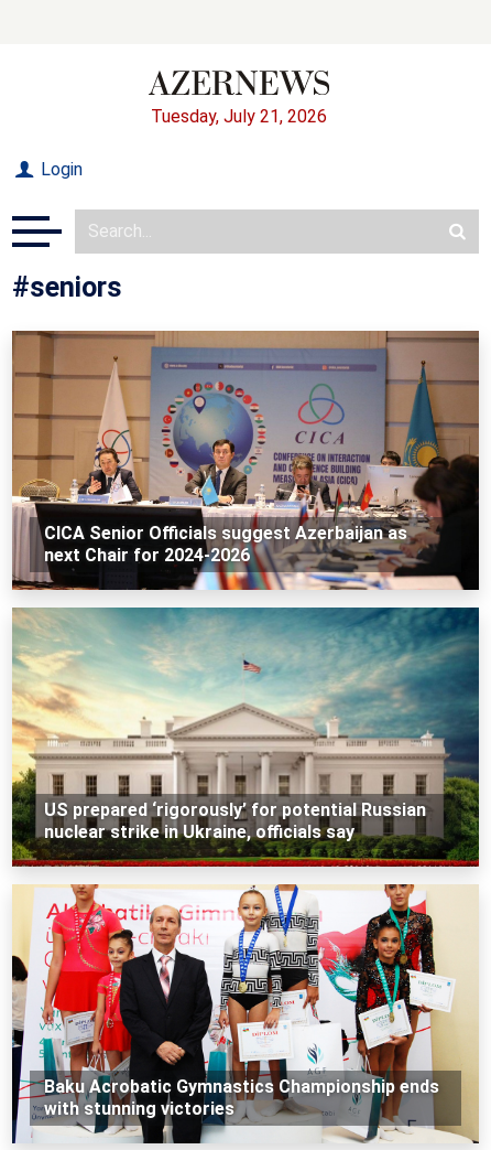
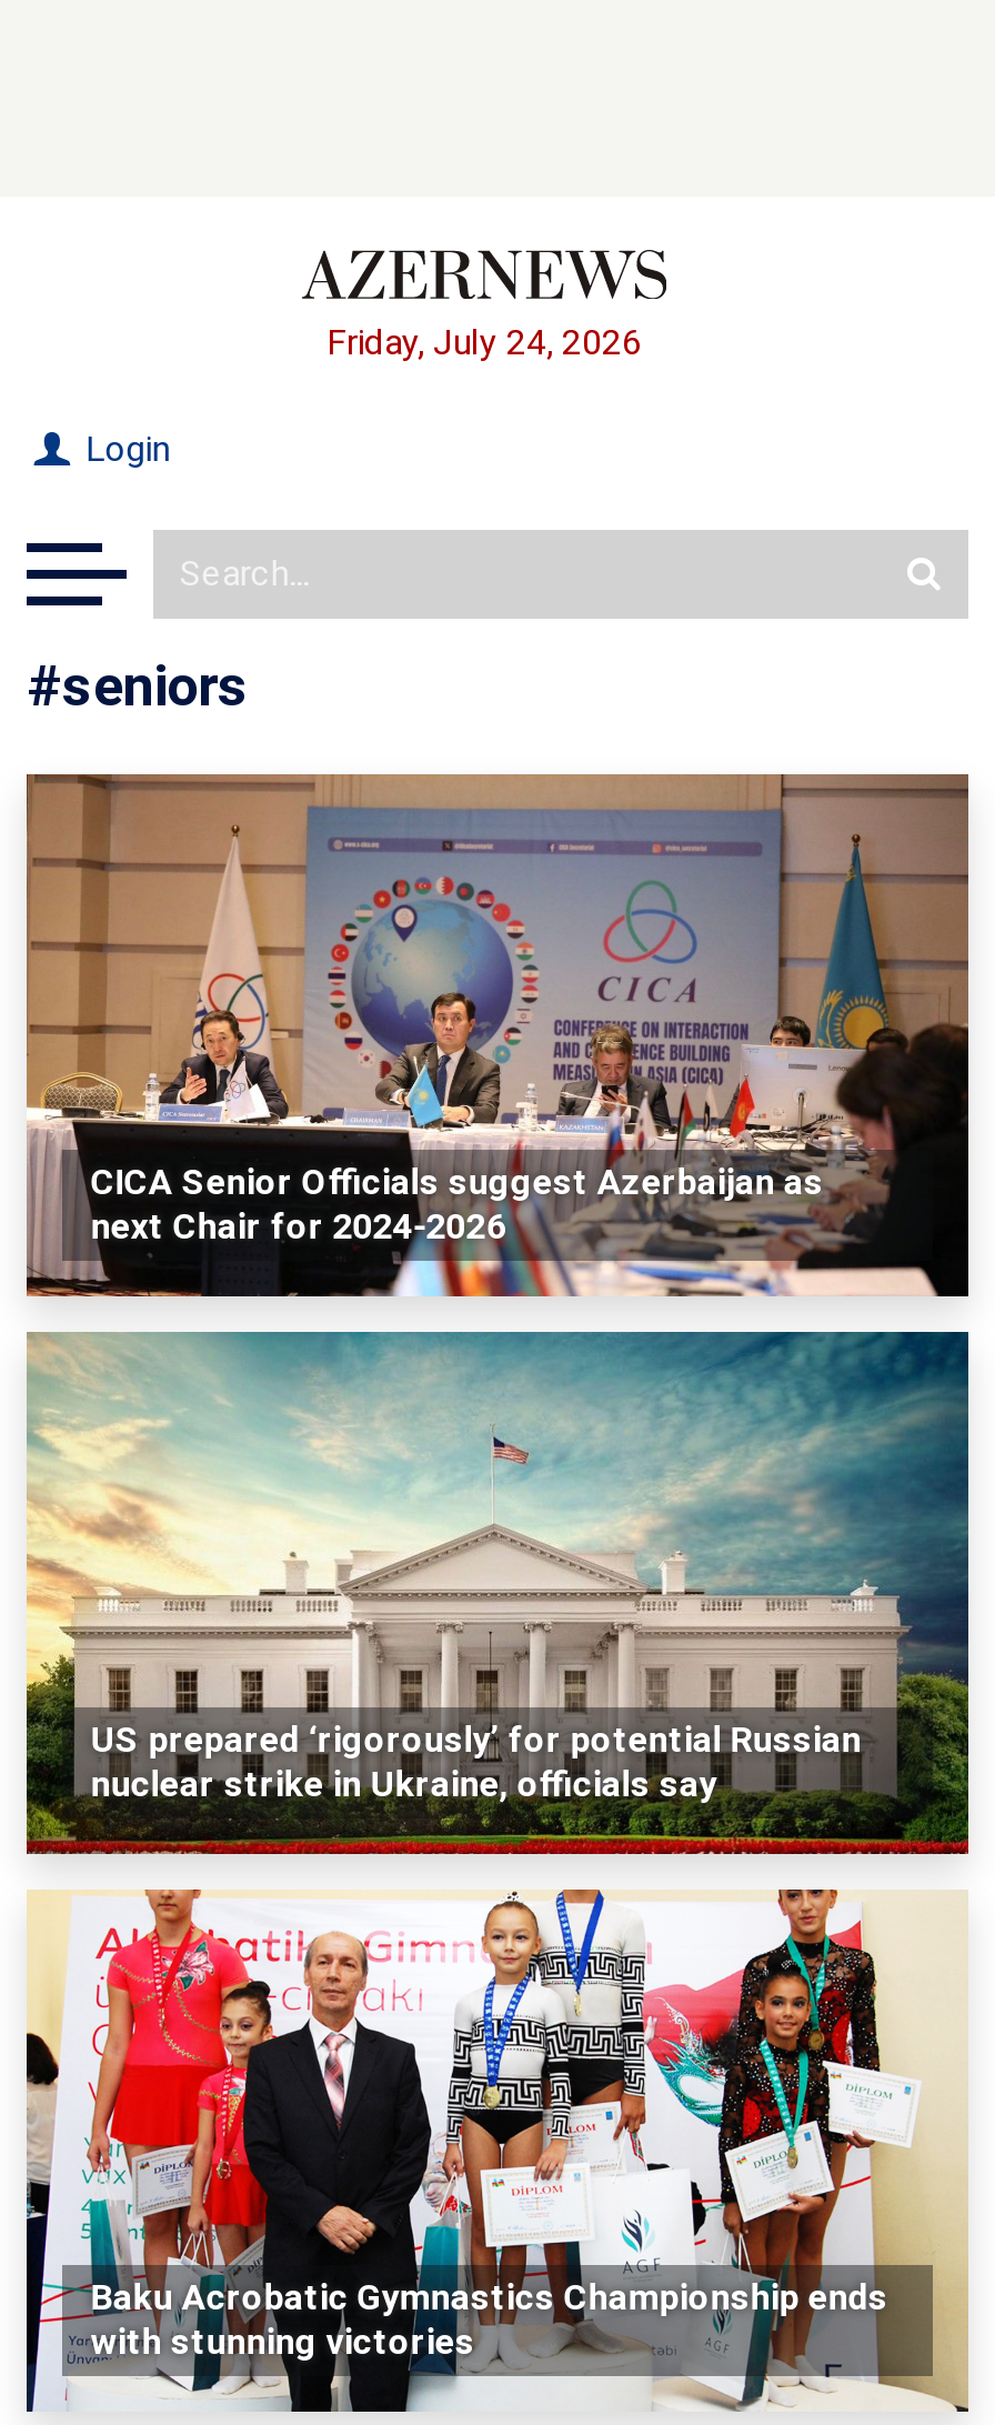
- Tuesday, July 21, 2026
+ Friday, July 24, 2026
